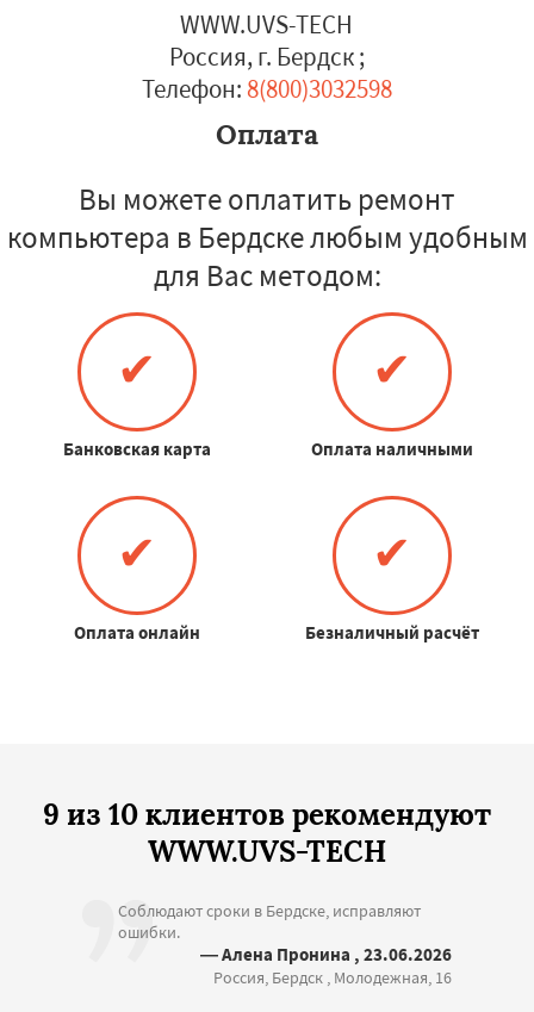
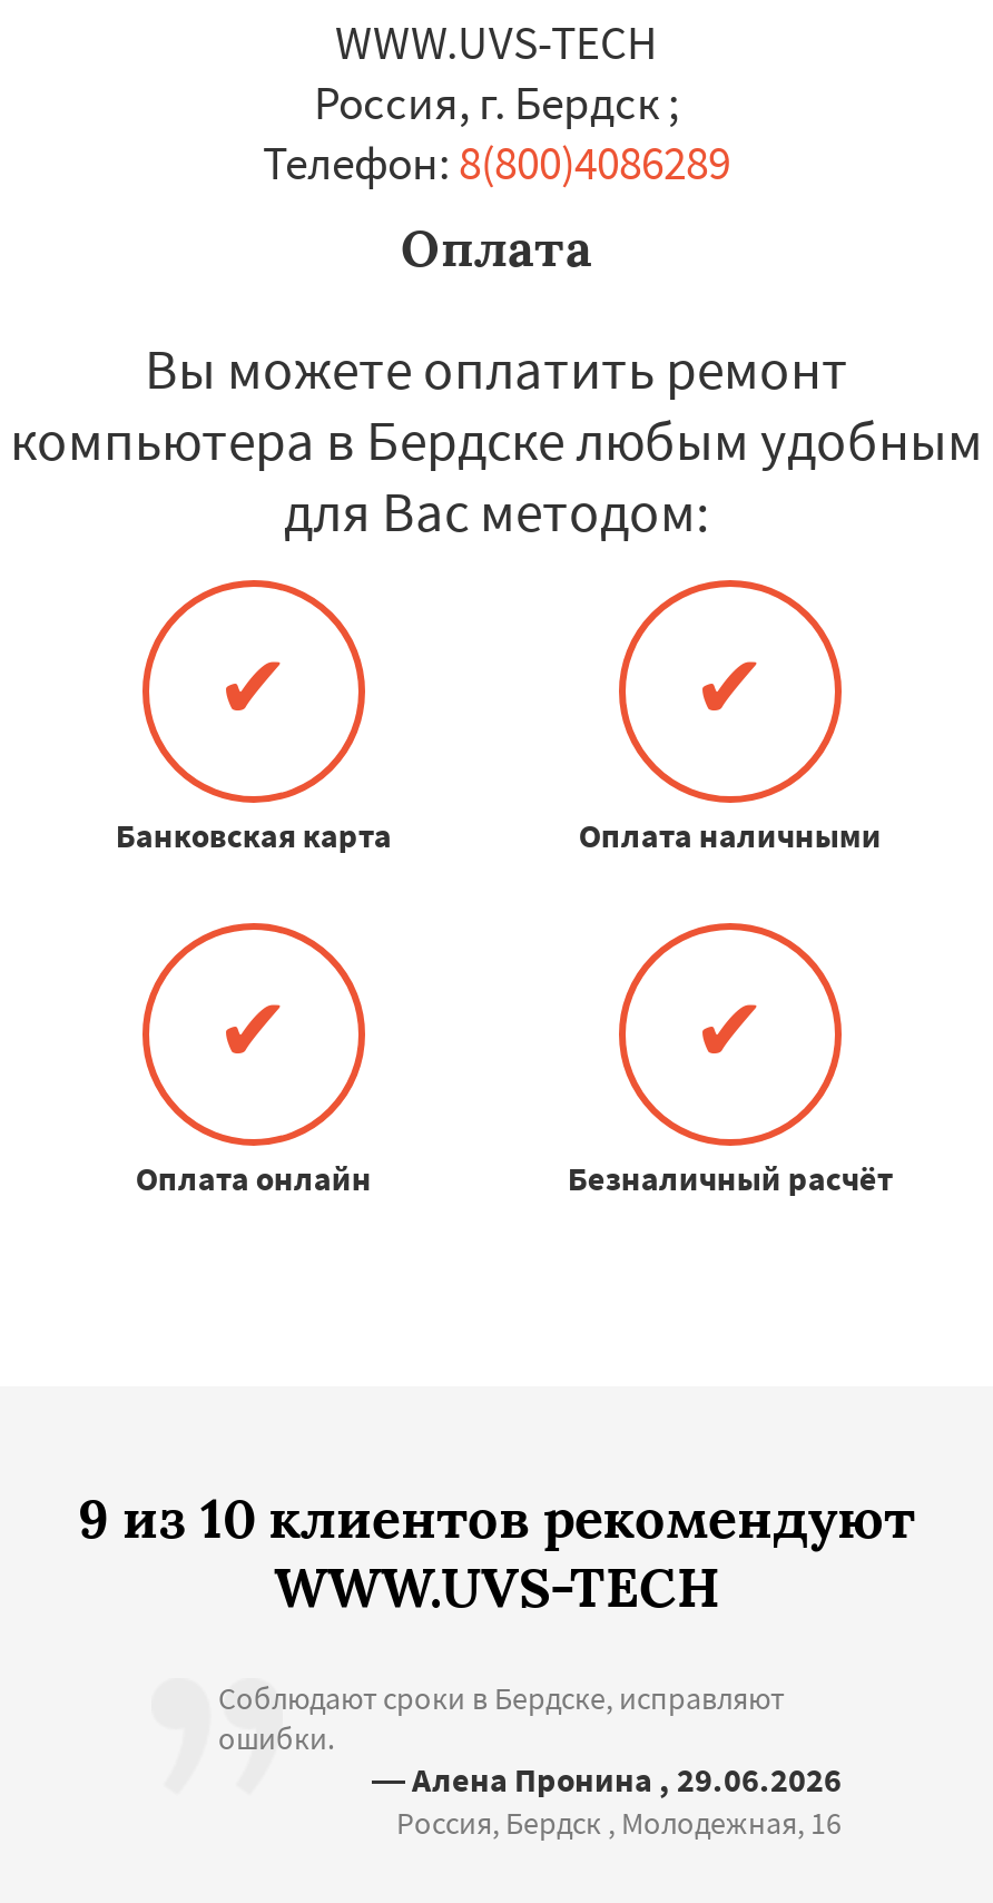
- Телефон: 8(800)3032598
+ Телефон: 8(800)4086289

- — Алена Пронина , 23.06.2026
+ — Алена Пронина , 29.06.2026
